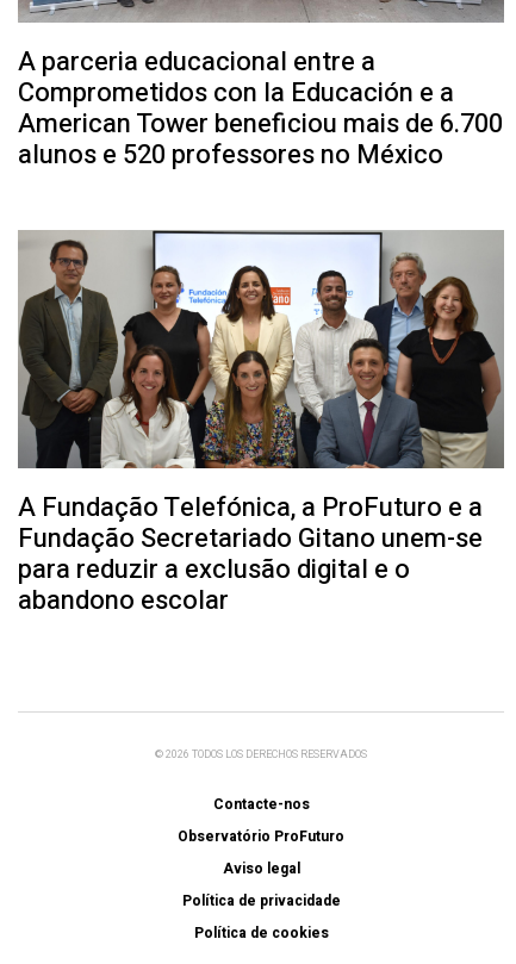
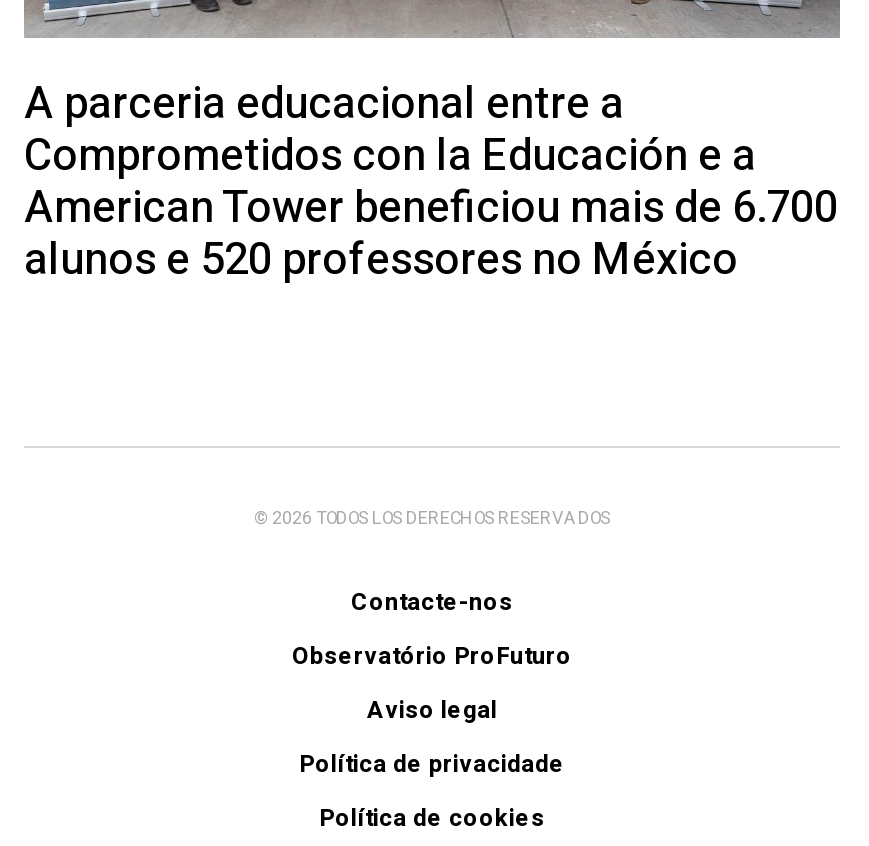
- [image]
- A Fundação Telefónica, a ProFuturo e a
- Fundação Secretariado Gitano unem-se
- para reduzir a exclusão digital e o
- abandono escolar
